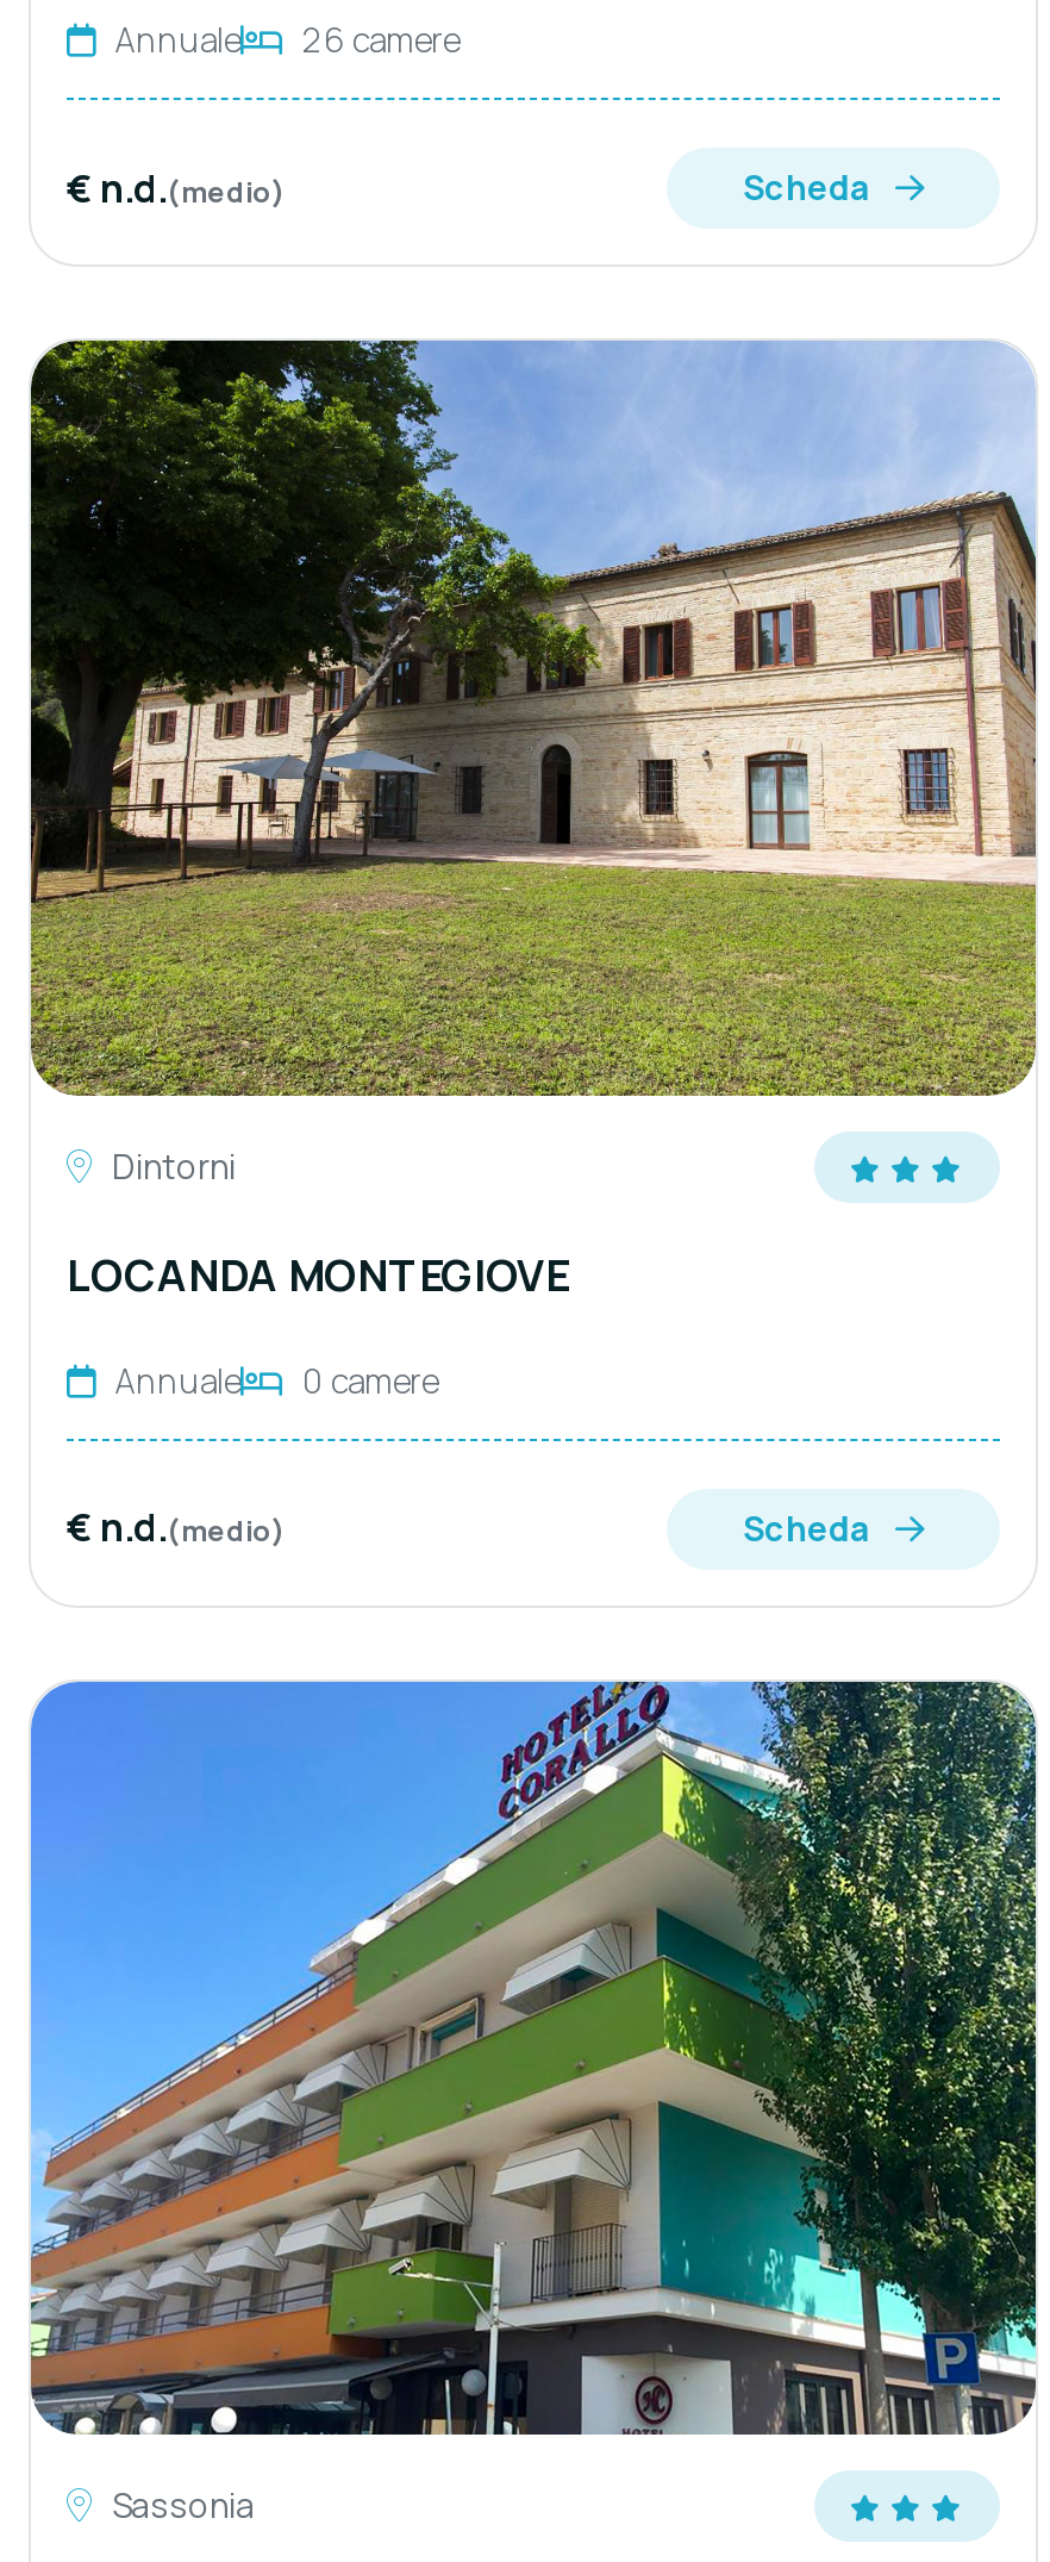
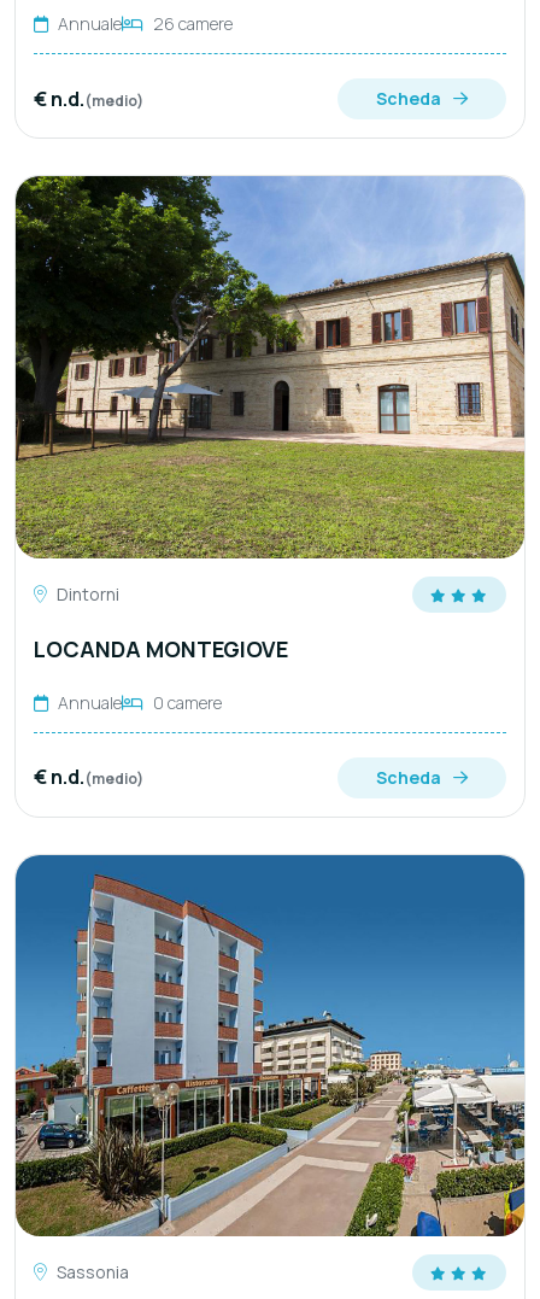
- [image]
+ [image]
